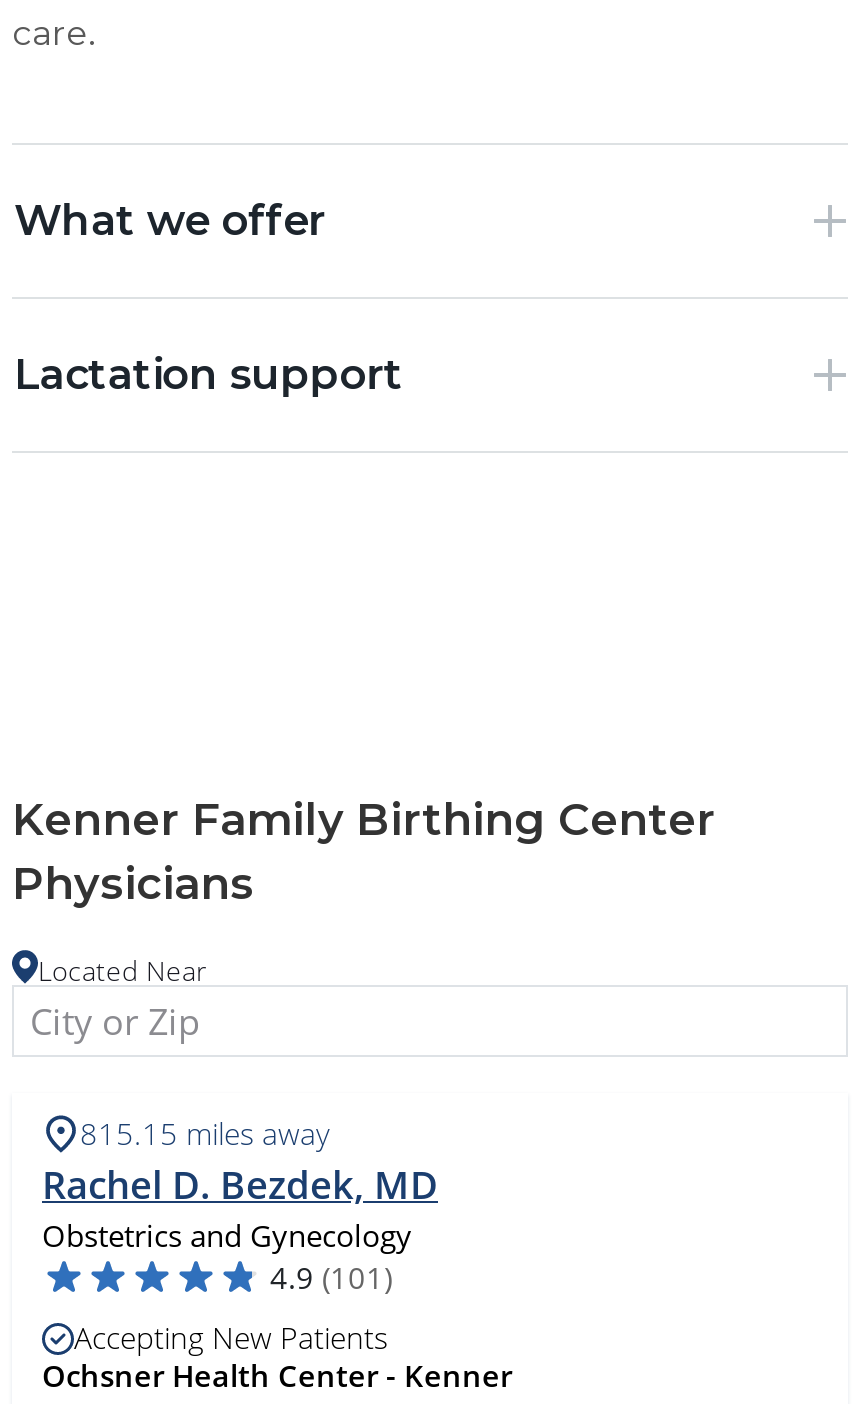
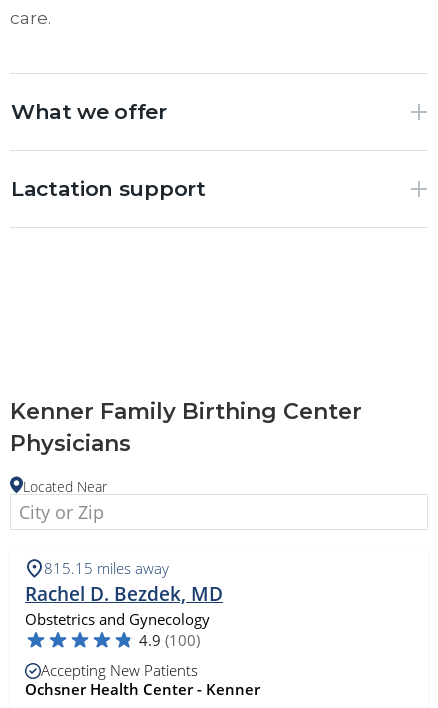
- 4.9 (101)
+ 4.9 (100)
